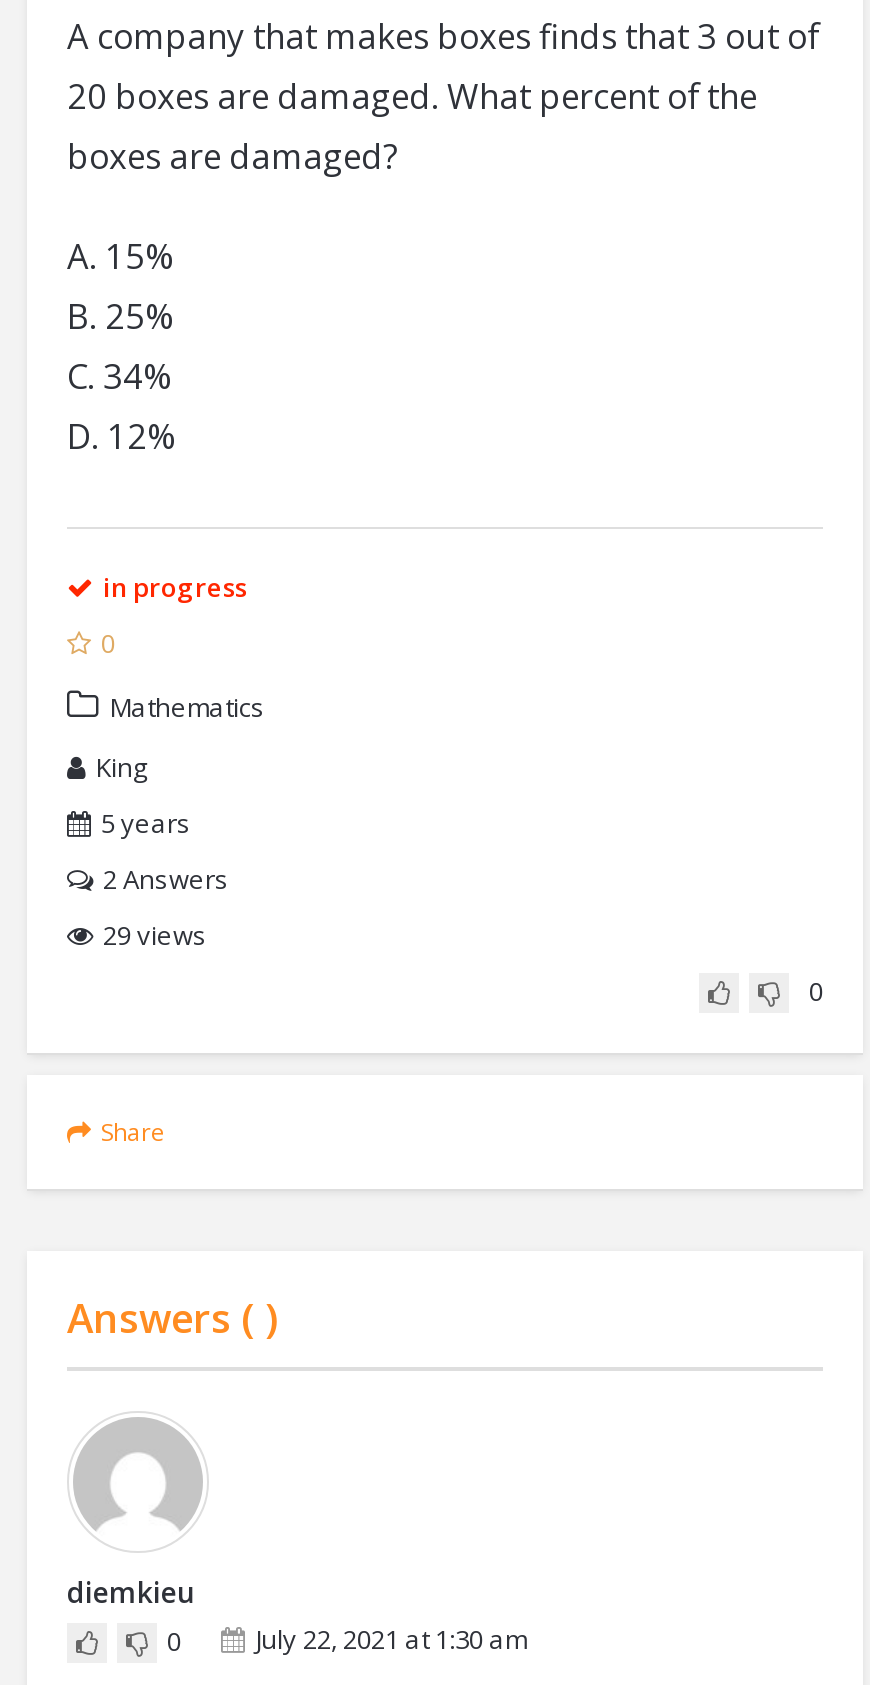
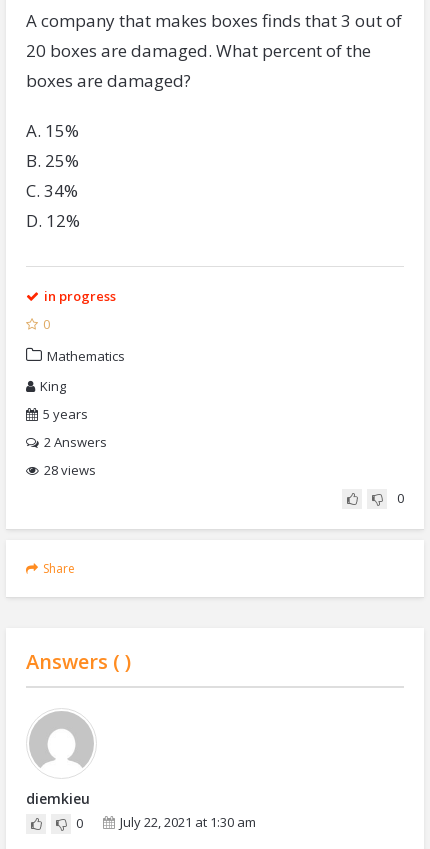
- 29 views
+ 28 views
